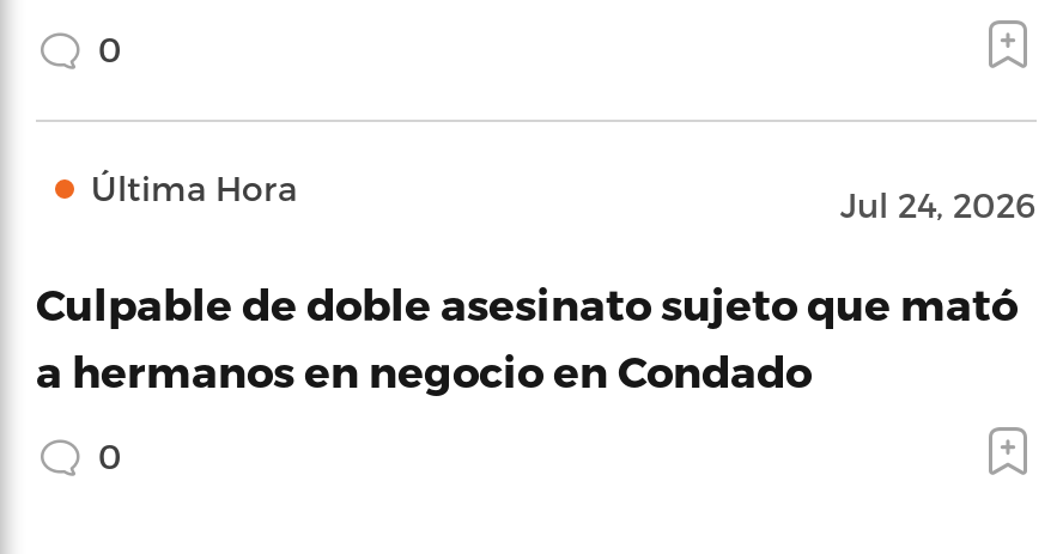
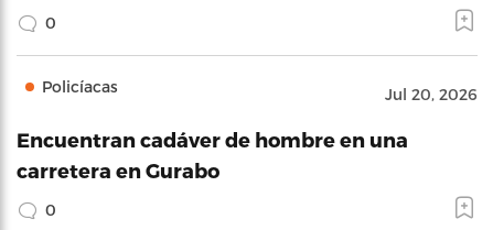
- Última Hora
- Jul 24, 2026
+ Policíacas
+ Jul 20, 2026

- Culpable de doble asesinato sujeto que mató
- a hermanos en negocio en Condado
+ Encuentran cadáver de hombre en una
+ carretera en Gurabo
